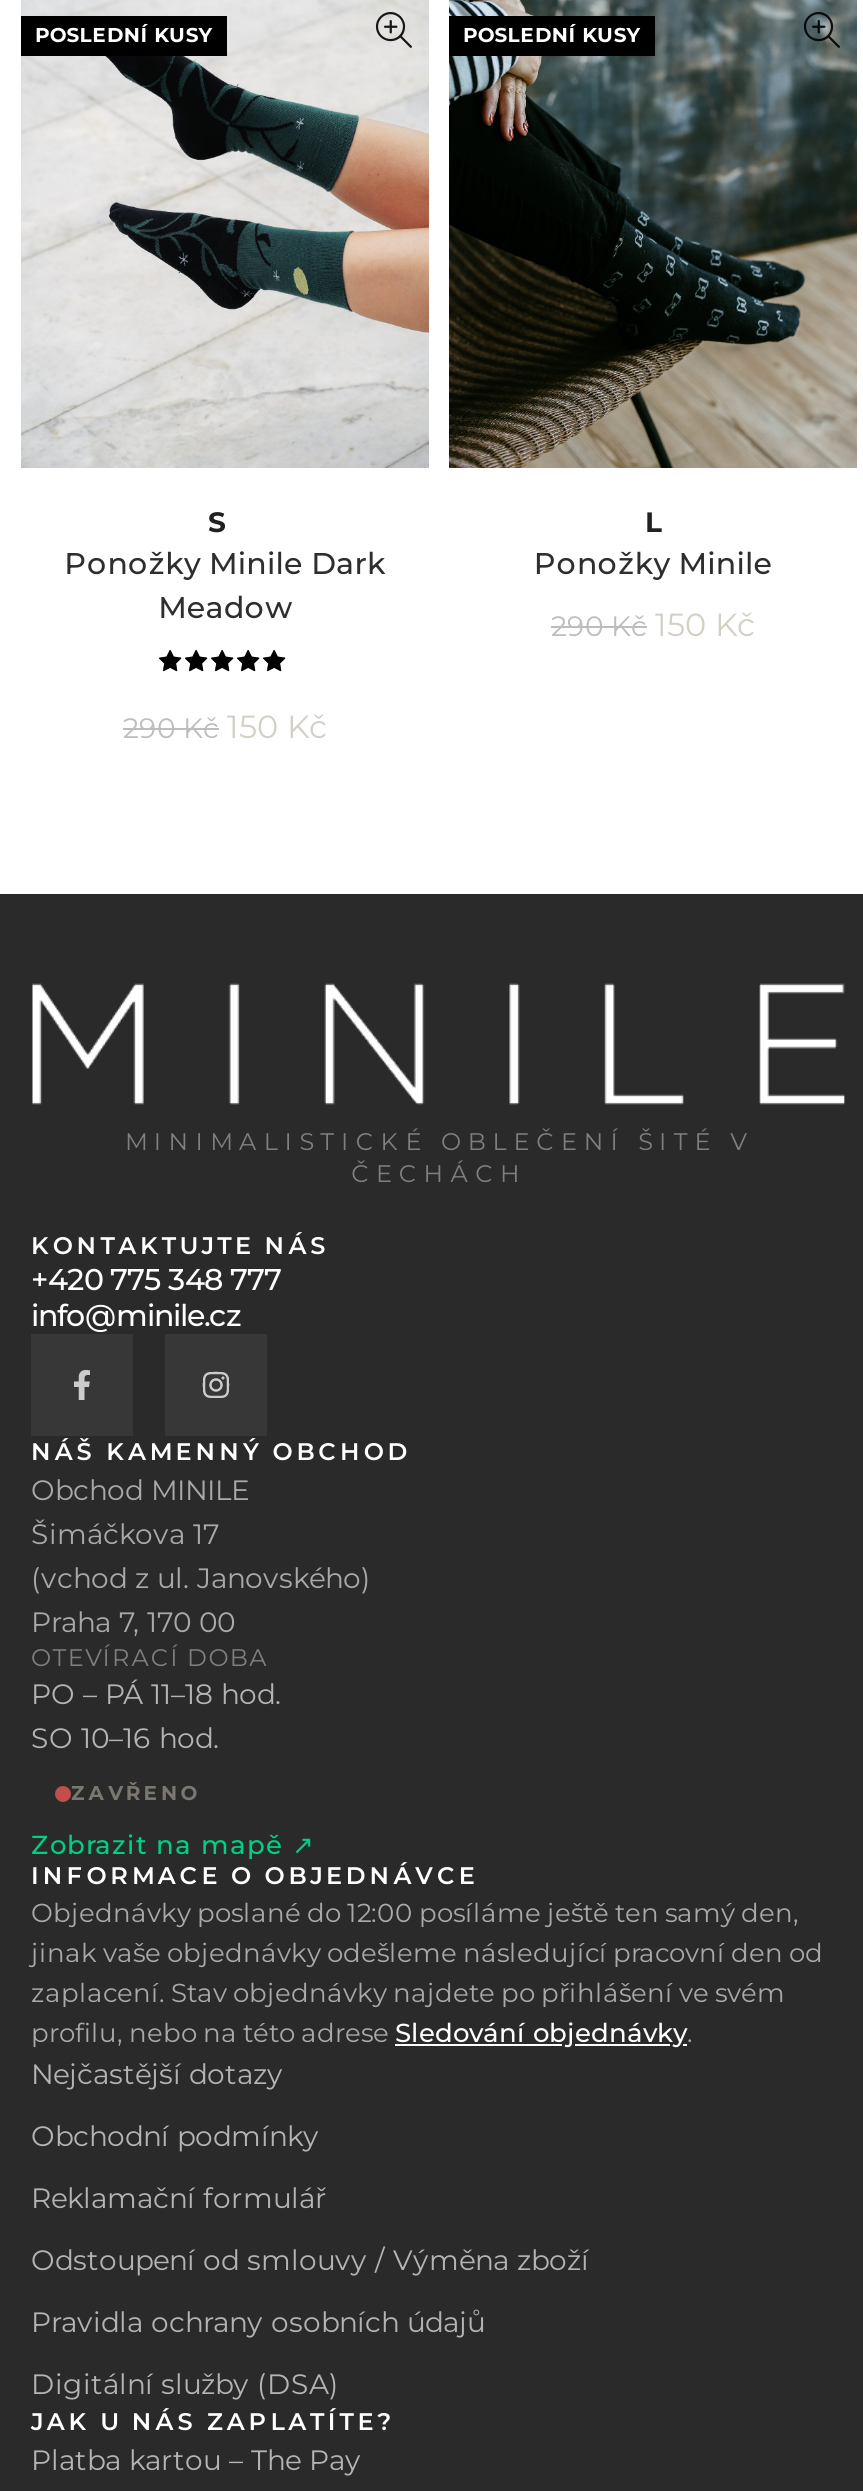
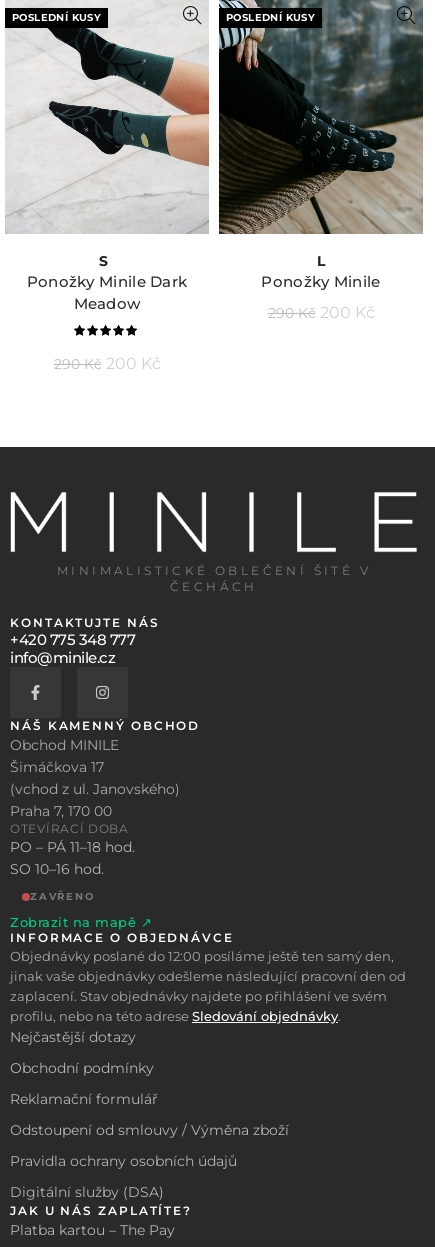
- 290Kč 150 Kč
+ 290Kč 200 Kč

- 290Kč 150 Kč
+ 290Kč 200 Kč
